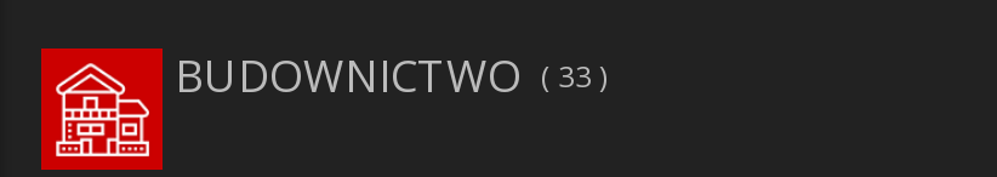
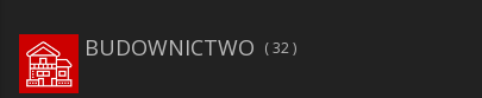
- BUDOWNICTWO 33
+ BUDOWNICTWO 32
